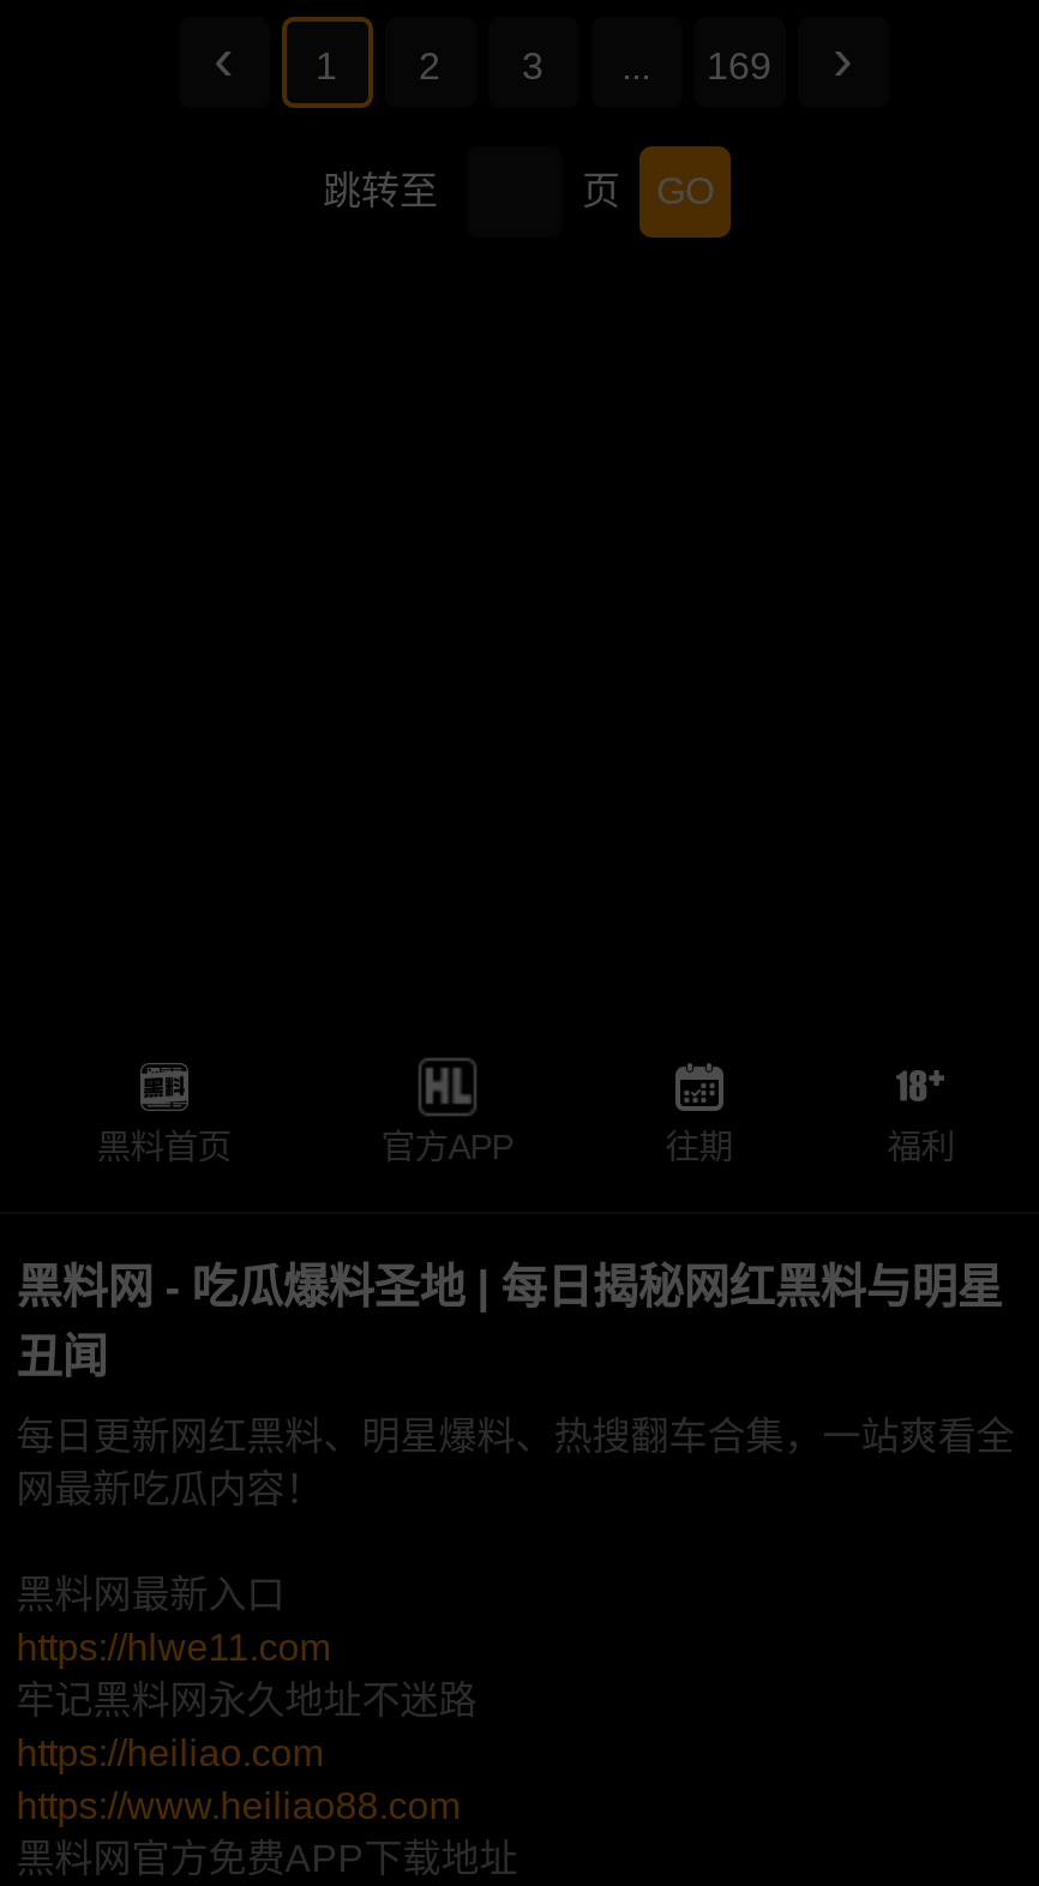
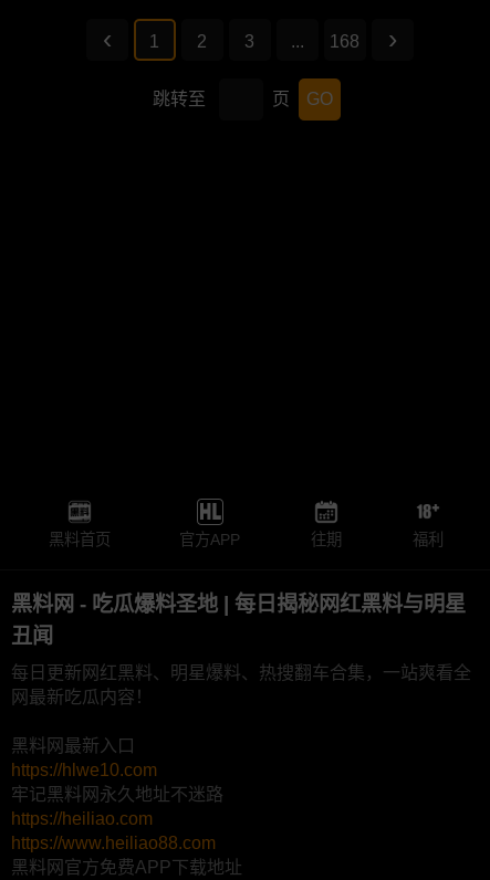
- 169
+ 168

- https://hlwe11.com
+ https://hlwe10.com
